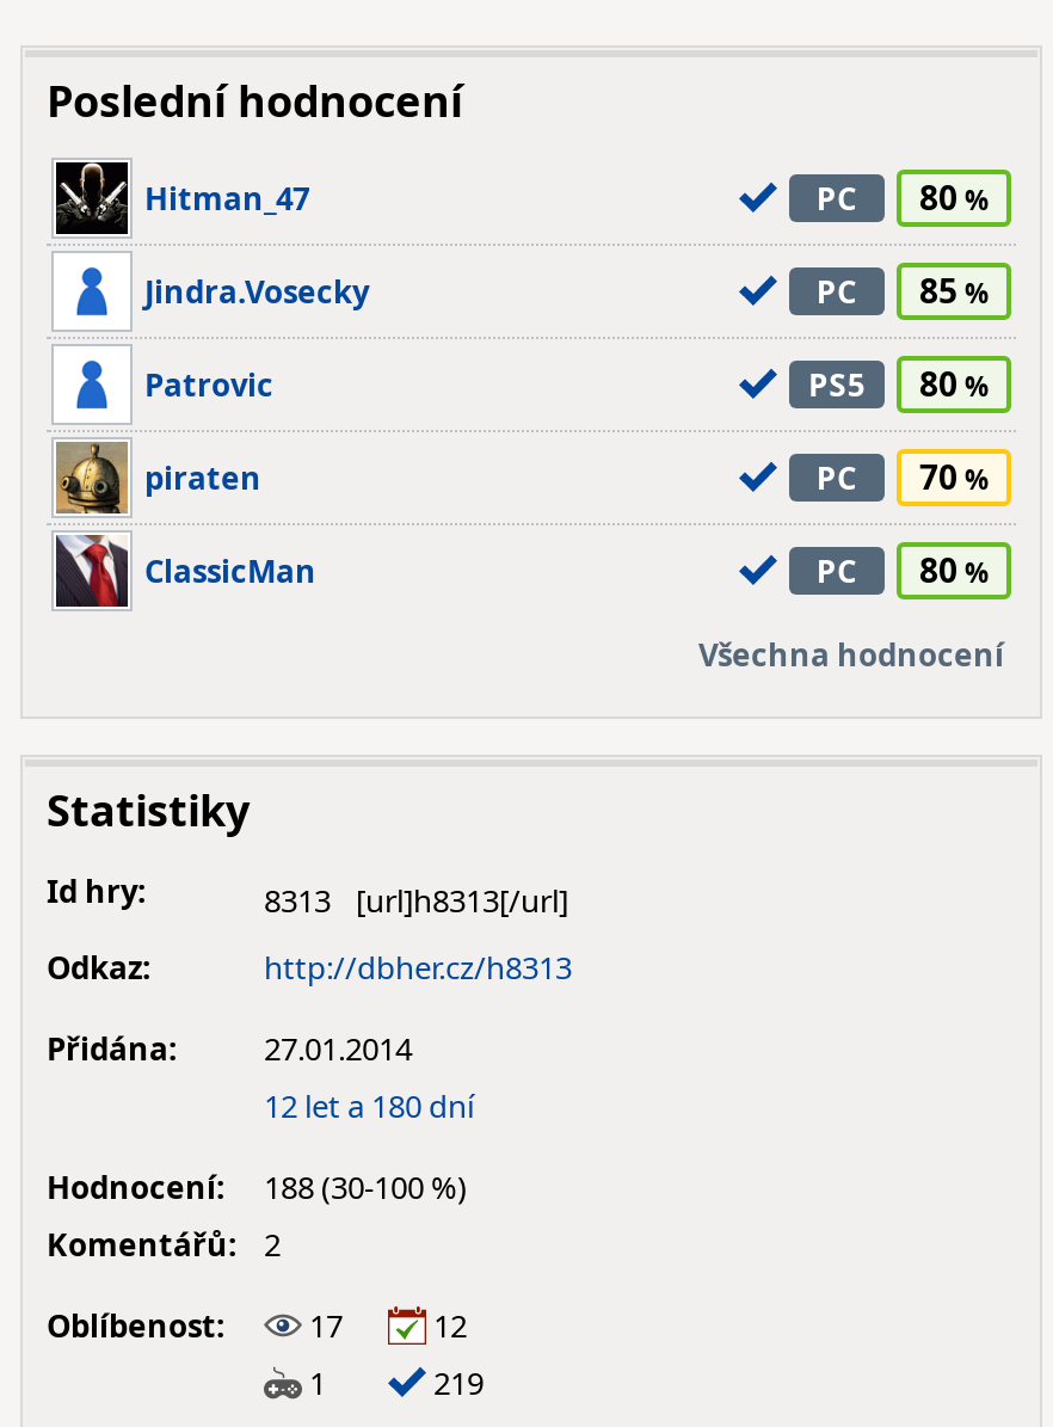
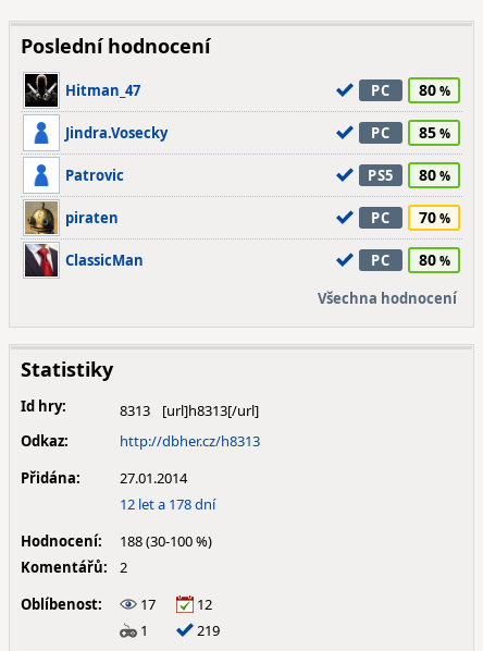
- 12 let a 180 dní
+ 12 let a 178 dní
